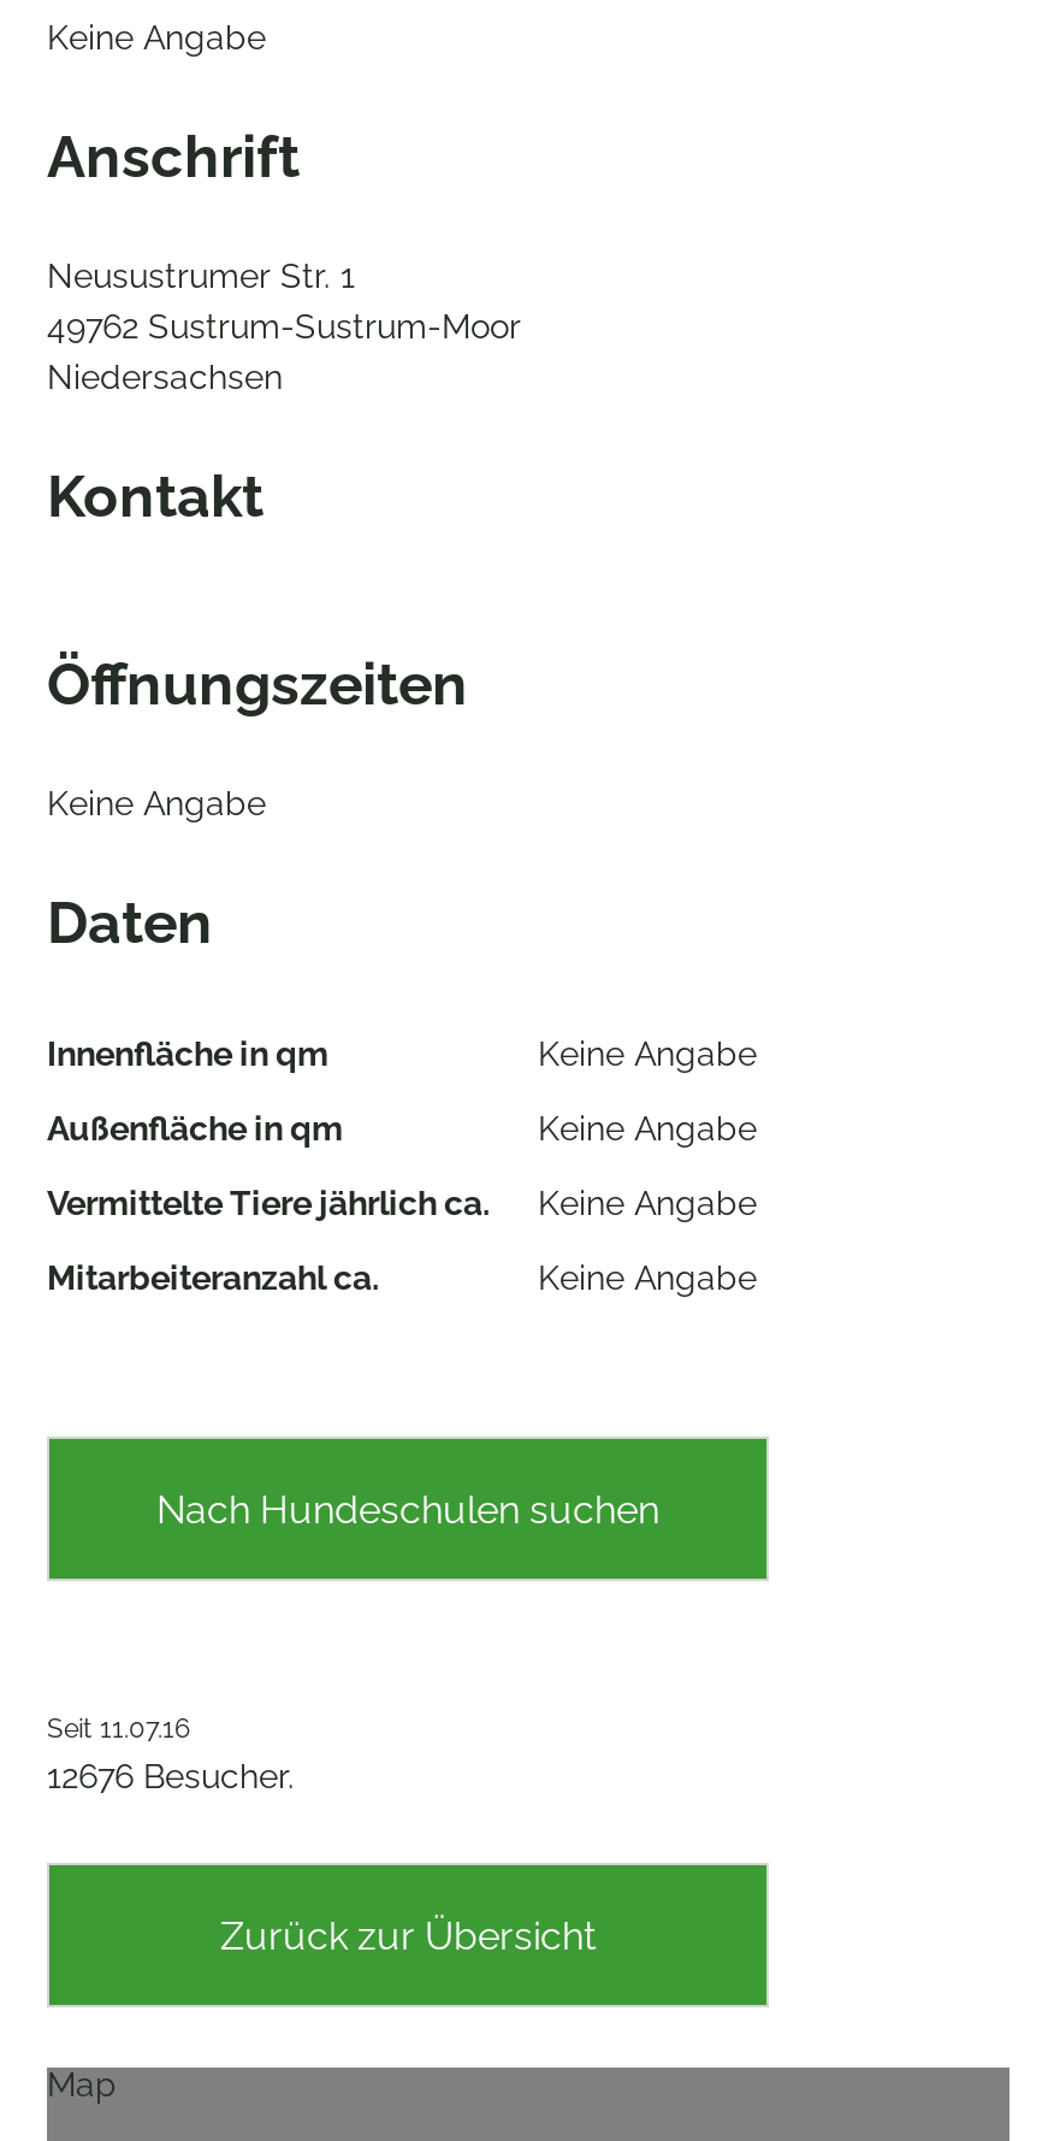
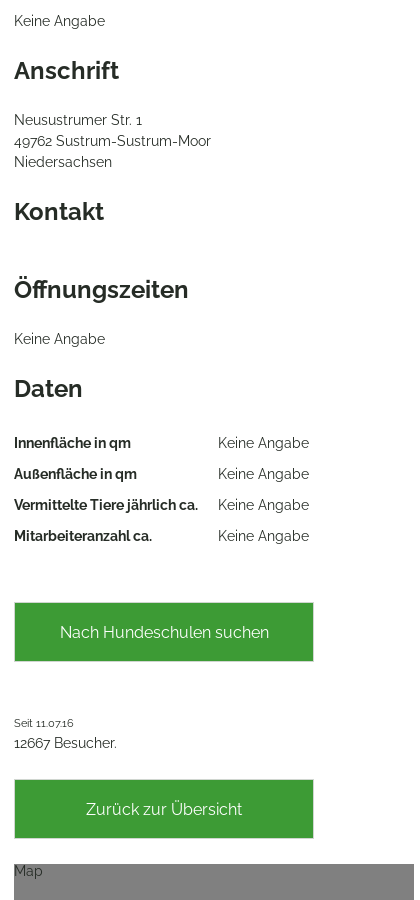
- 12676 Besucher.
+ 12667 Besucher.
